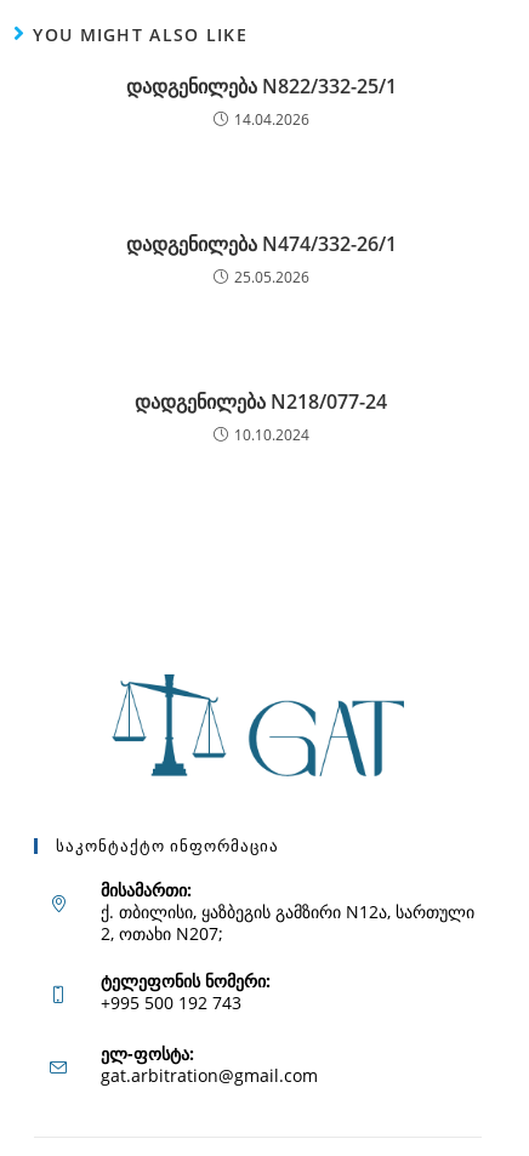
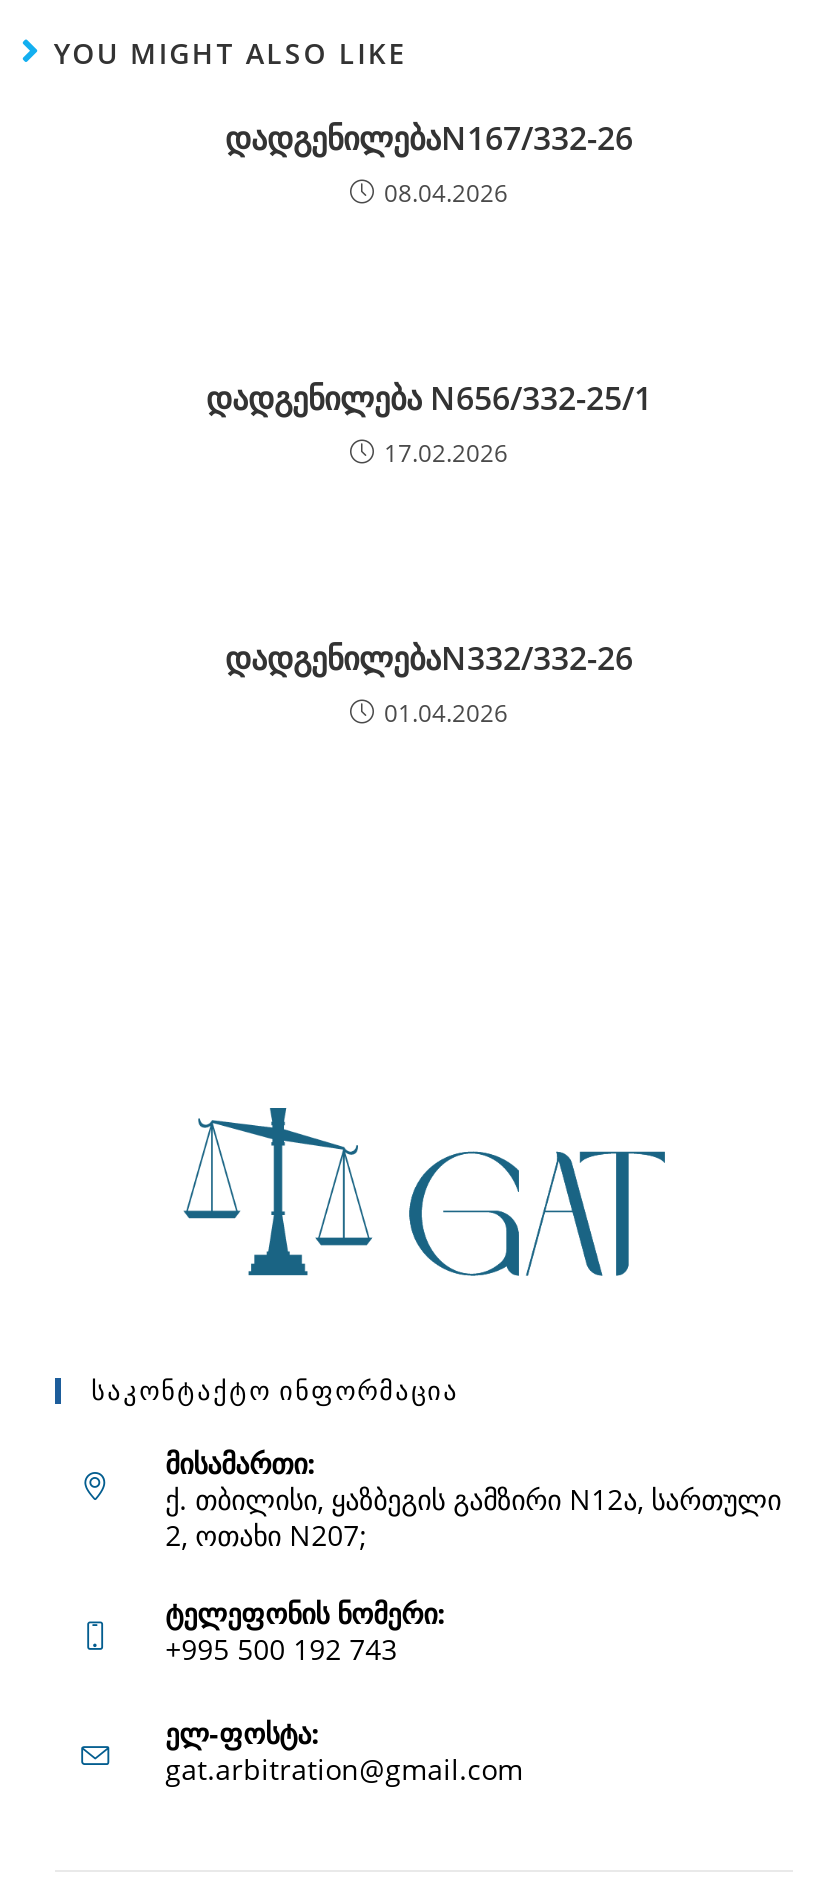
- დადგენილება N822/332-25/1
- 14.04.2026
+ დადგენილებაN167/332-26
+ 08.04.2026

- დადგენილება N474/332-26/1
- 25.05.2026
+ დადგენილება N656/332-25/1
+ 17.02.2026

- დადგენილება N218/077-24
- 10.10.2024
+ დადგენილებაN332/332-26
+ 01.04.2026
